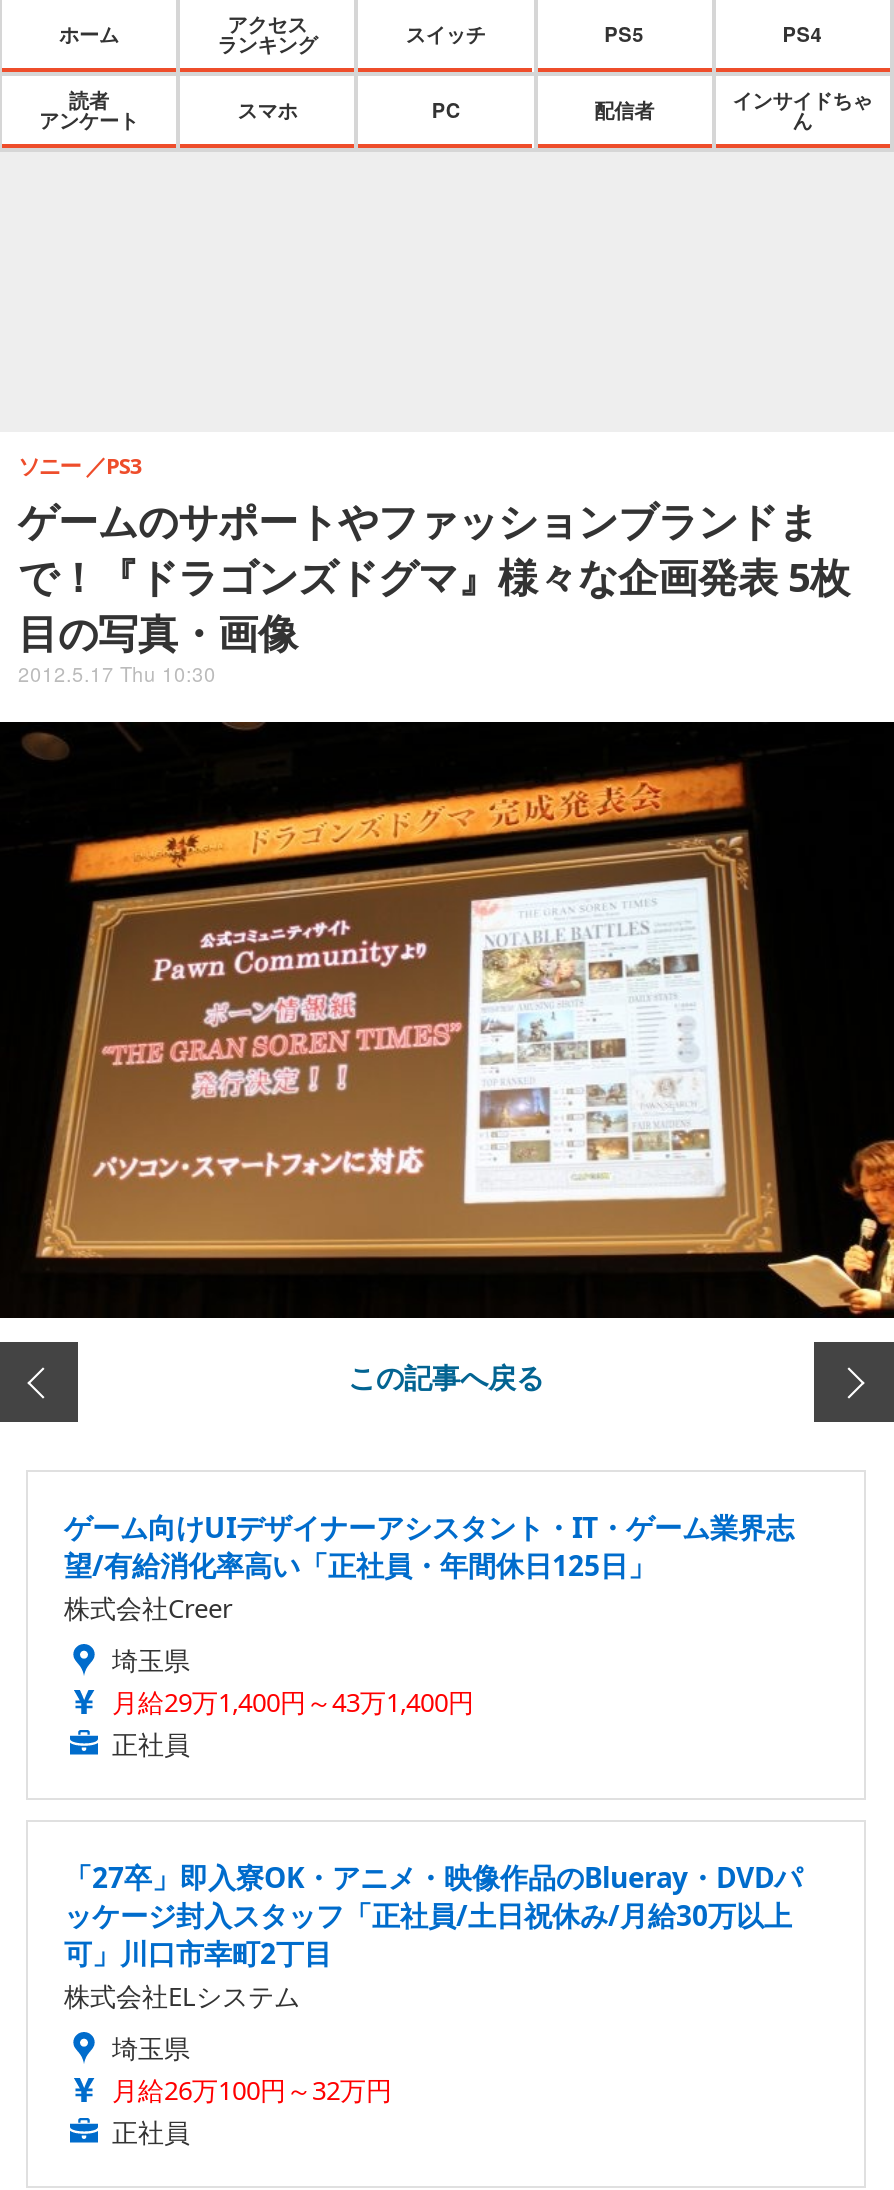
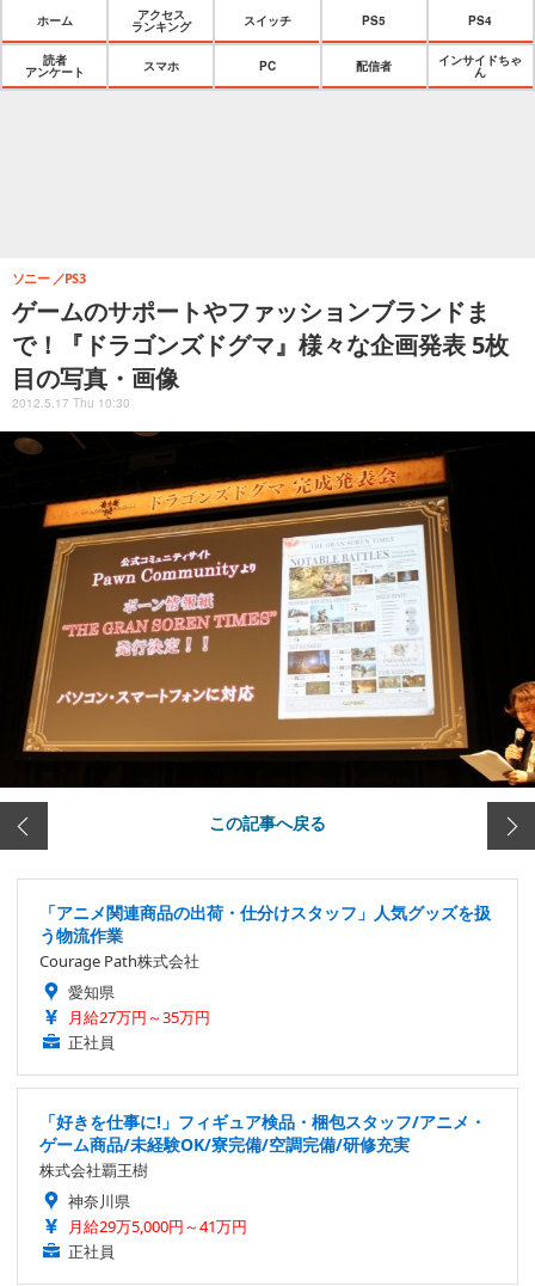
- ゲーム向けUIデザイナーアシスタント・IT・ゲーム業界志
- 望/有給消化率高い「正社員・年間休日125日」
- 株式会社Creer
- 埼玉県
- 月給29万1,400円～43万1,400円
+ 「アニメ関連商品の出荷・仕分けスタッフ」人気グッズを扱
+ う物流作業
+ Courage Path株式会社
+ 愛知県
+ 月給27万円～35万円

- 「27卒」即入寮OK・アニメ・映像作品のBlueray・DVDパ
- ッケージ封入スタッフ「正社員/土日祝休み/月給30万以上
- 可」川口市幸町2丁目
- 株式会社ELシステム
- 埼玉県
- 月給26万100円～32万円
+ 「好きを仕事に!」フィギュア検品・梱包スタッフ/アニメ・
+ ゲーム商品/未経験OK/寮完備/空調完備/研修充実
+ 株式会社覇王樹
+ 神奈川県
+ 月給29万5,000円～41万円
